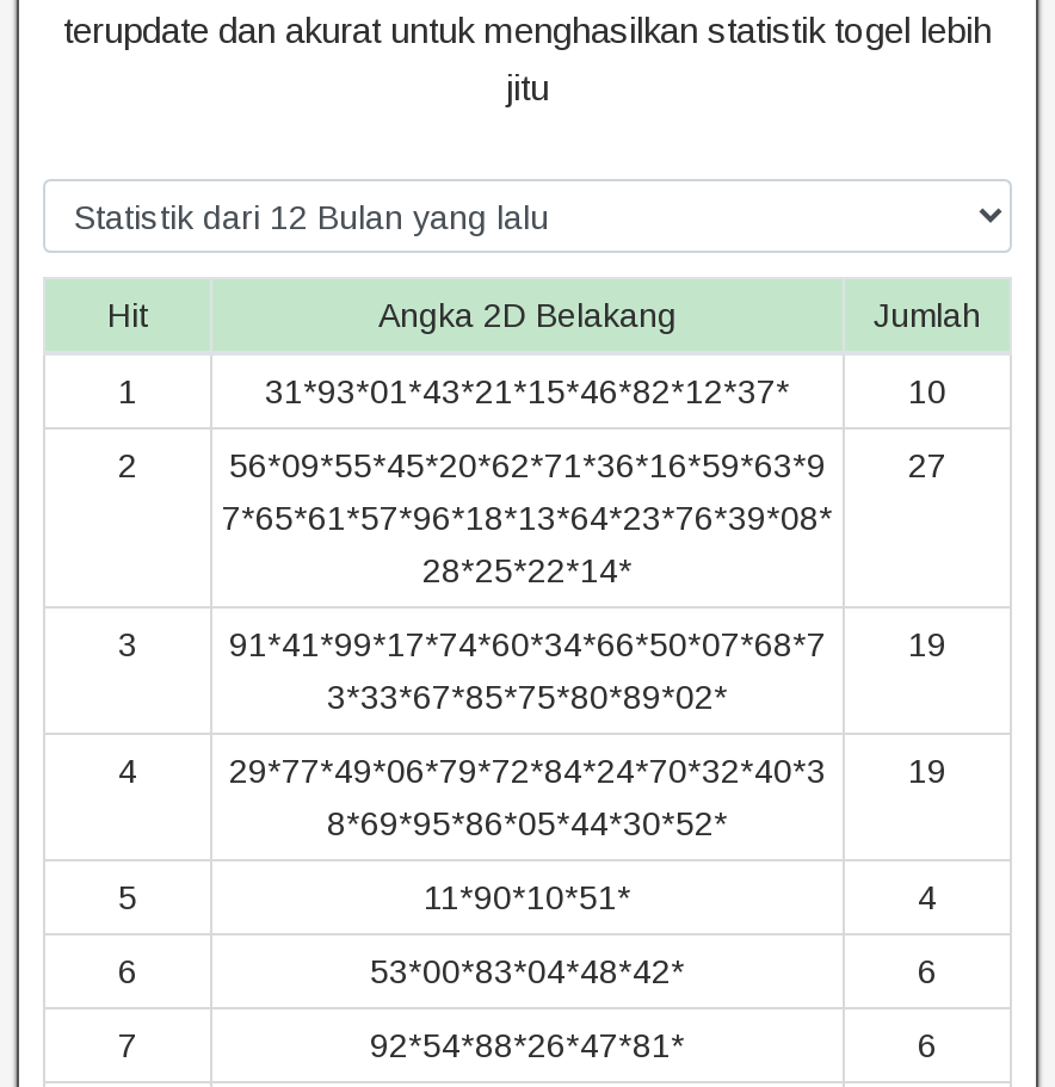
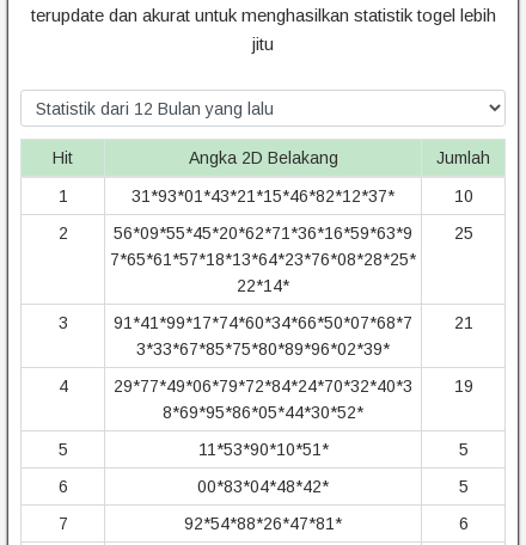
- 27
+ 25

- 7*65*61*57*96*18*13*64*23*76*39*08*
+ 7*65*61*57*18*13*64*23*76*08*28*25*

- 28*25*22*14*
+ 22*14*

- 19
+ 21

- 3*33*67*85*75*80*89*02*
+ 3*33*67*85*75*80*89*96*02*39*

- 11*90*10*51*
+ 11*53*90*10*51*

- 4
+ 5

- 53*00*83*04*48*42*
+ 00*83*04*48*42*

- 6
+ 5
